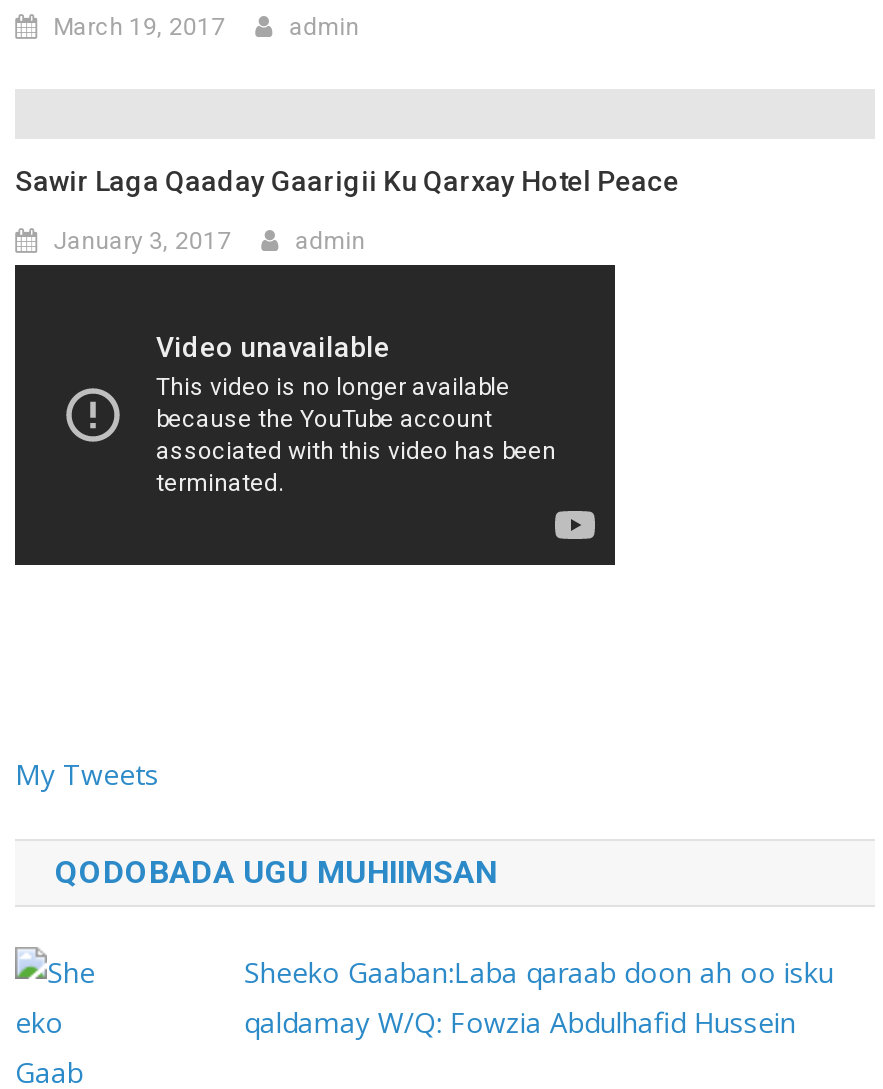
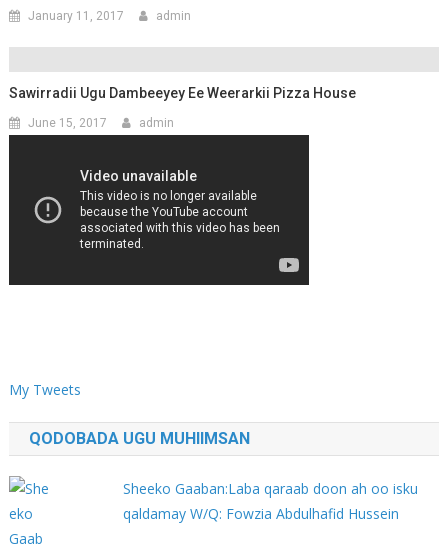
- March 19, 2017
+ January 11, 2017

- Sawir Laga Qaaday Gaarigii Ku Qarxay Hotel Peace
+ Sawirradii Ugu Dambeeyey Ee Weerarkii Pizza House

- January 3, 2017
+ June 15, 2017
